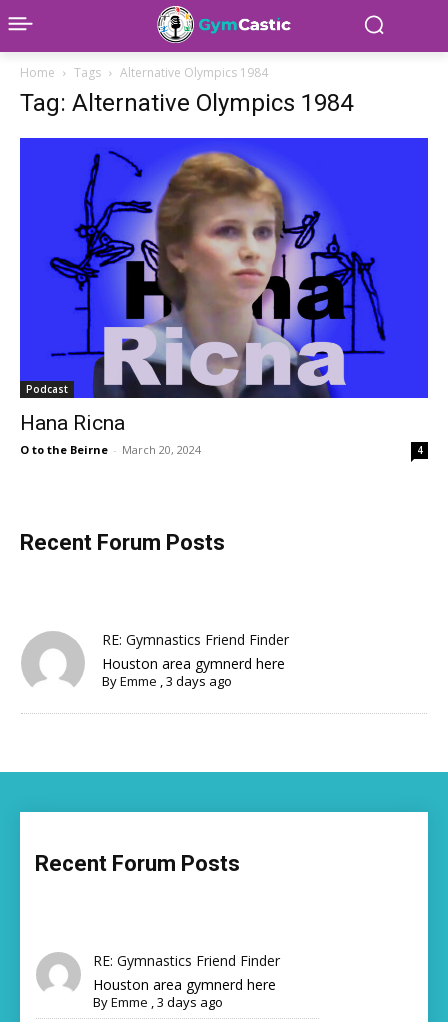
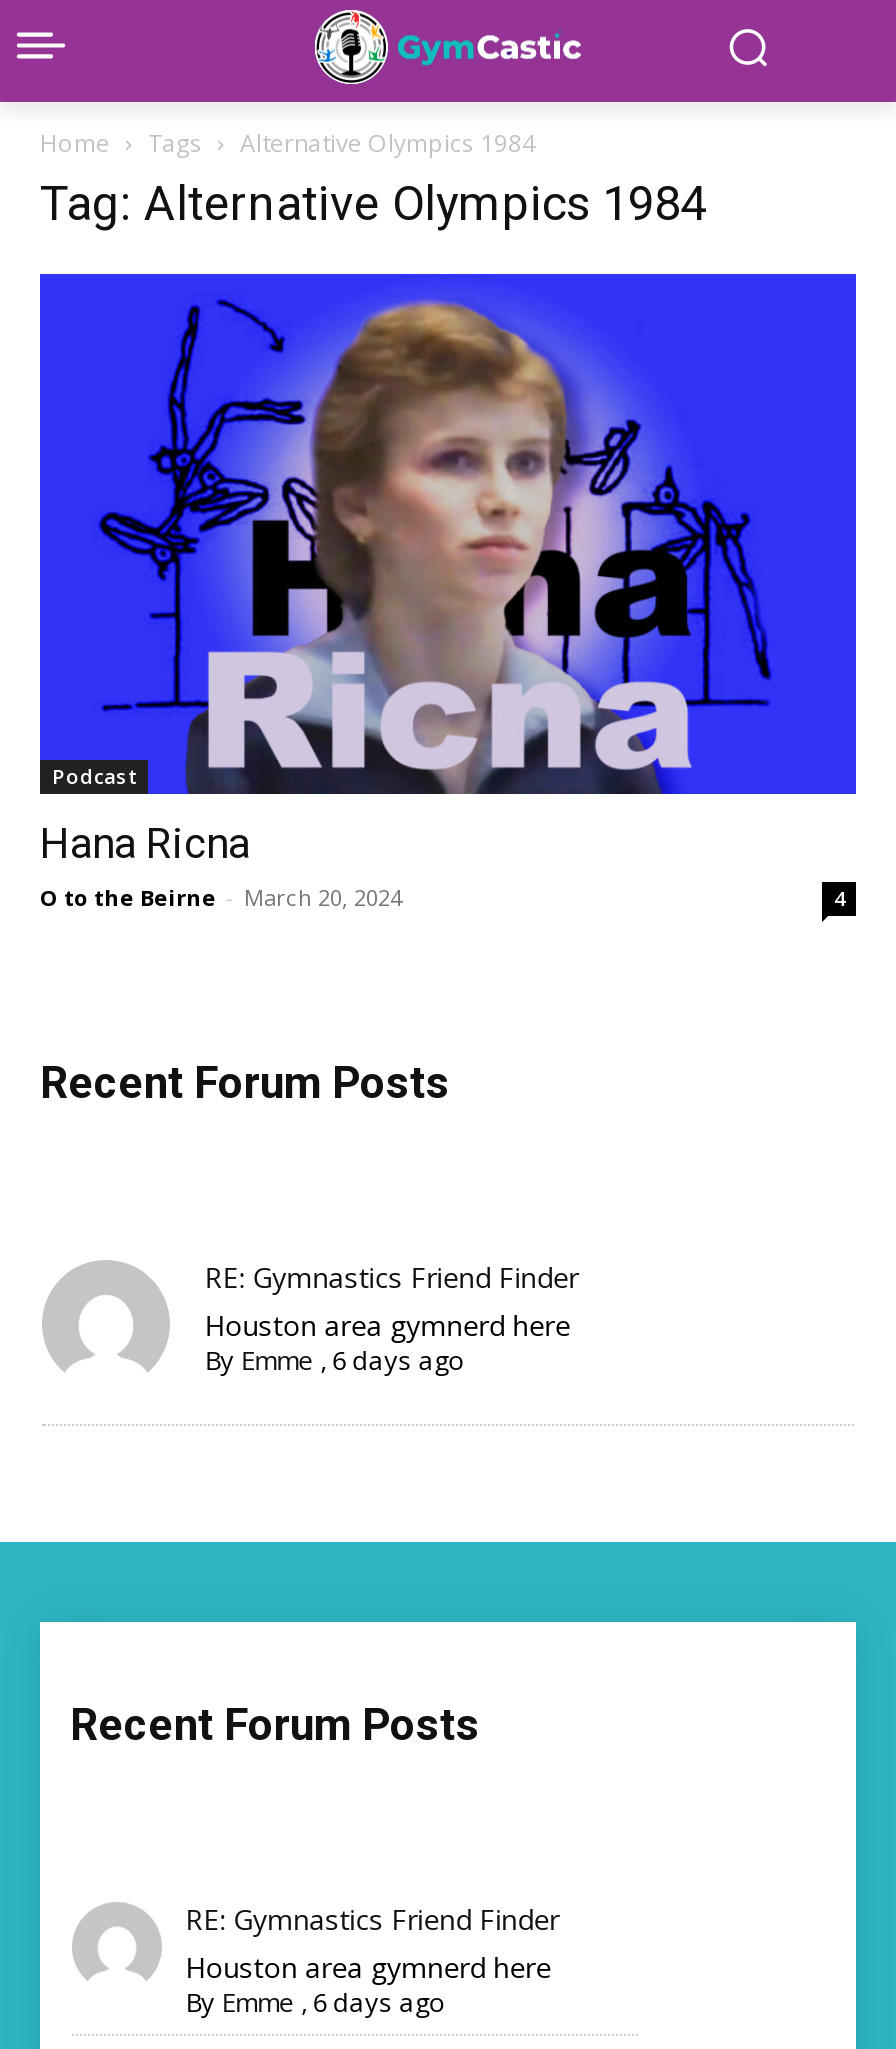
- By Emme, 3 days ago
+ By Emme, 6 days ago

- By Emme, 3 days ago
+ By Emme, 6 days ago
